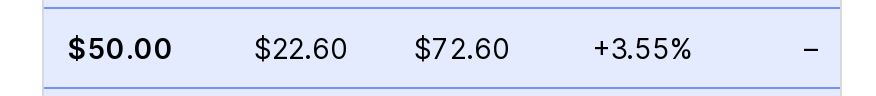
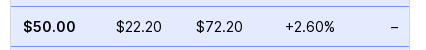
- $22.60
+ $22.20

- $72.60
+ $72.20

- +3.55%
+ +2.60%
